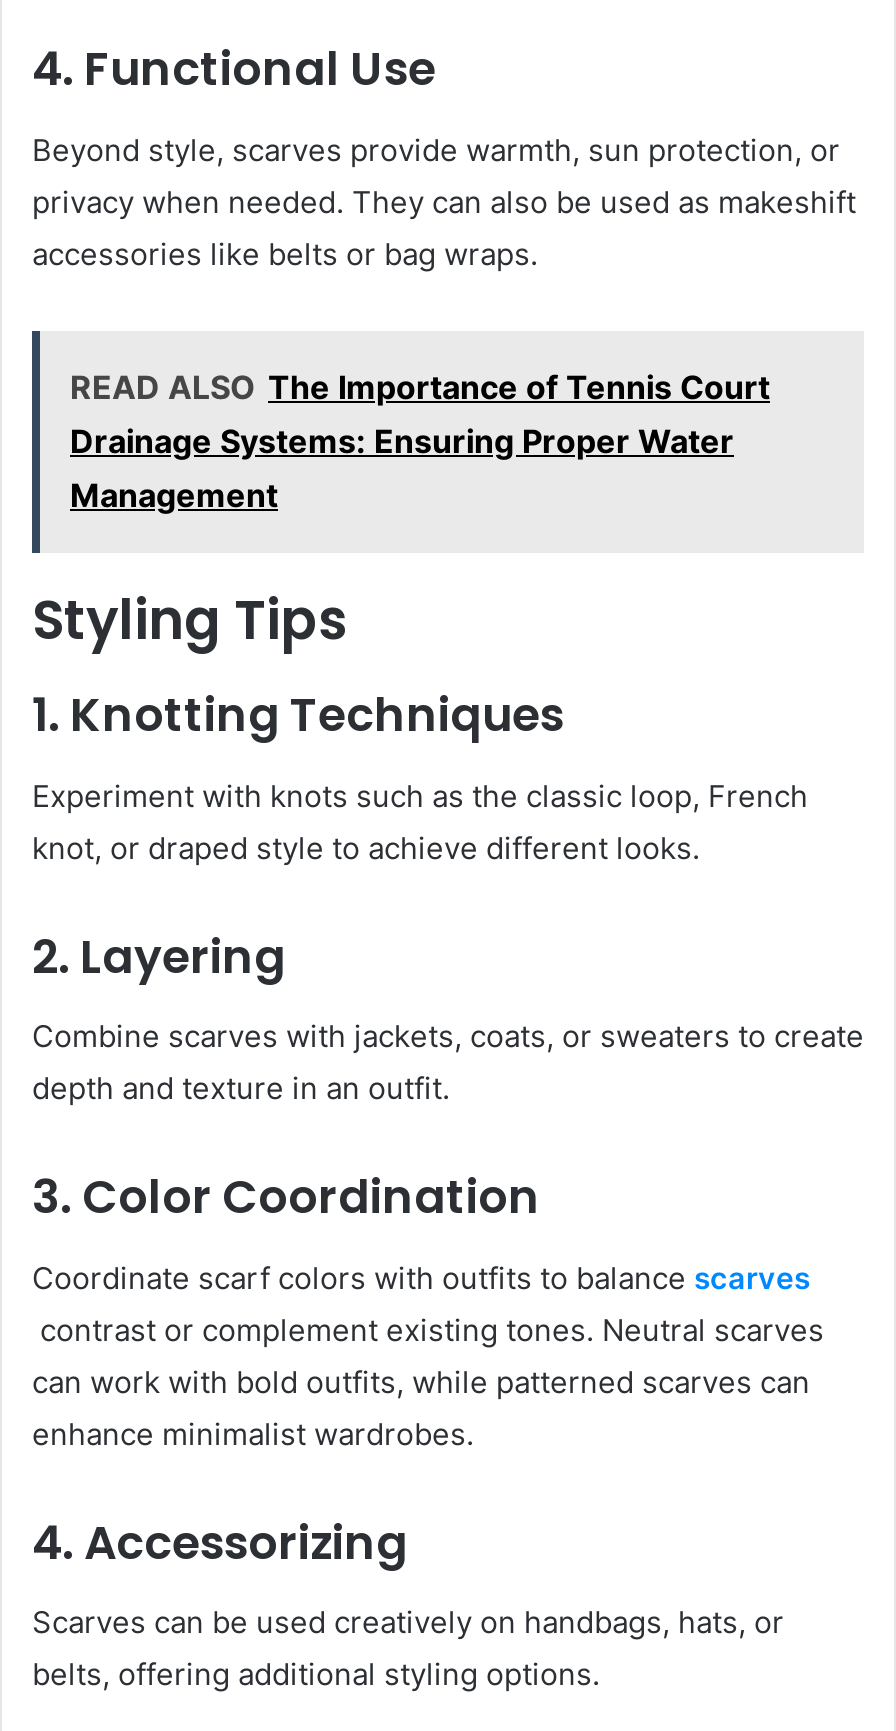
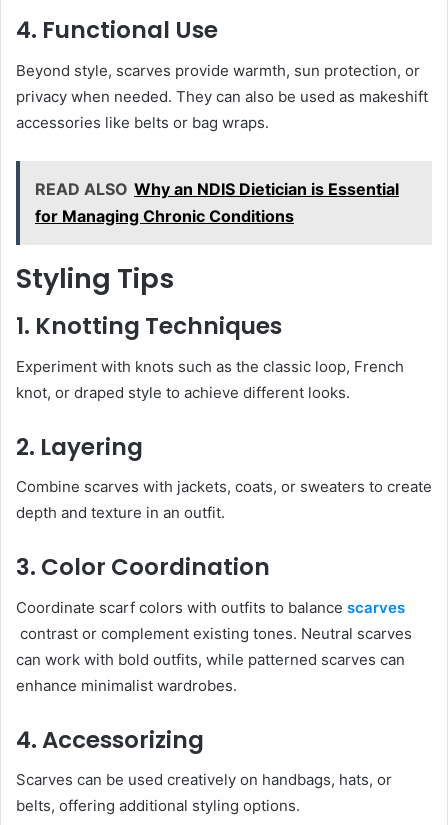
- READ ALSO The Importance of Tennis Court
- Drainage Systems: Ensuring Proper Water
- Management
+ READ ALSO Why an NDIS Dietician is Essential
+ for Managing Chronic Conditions
